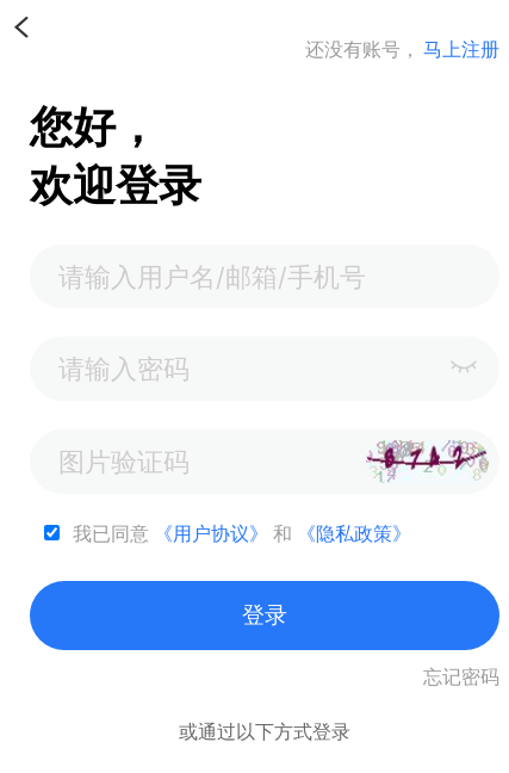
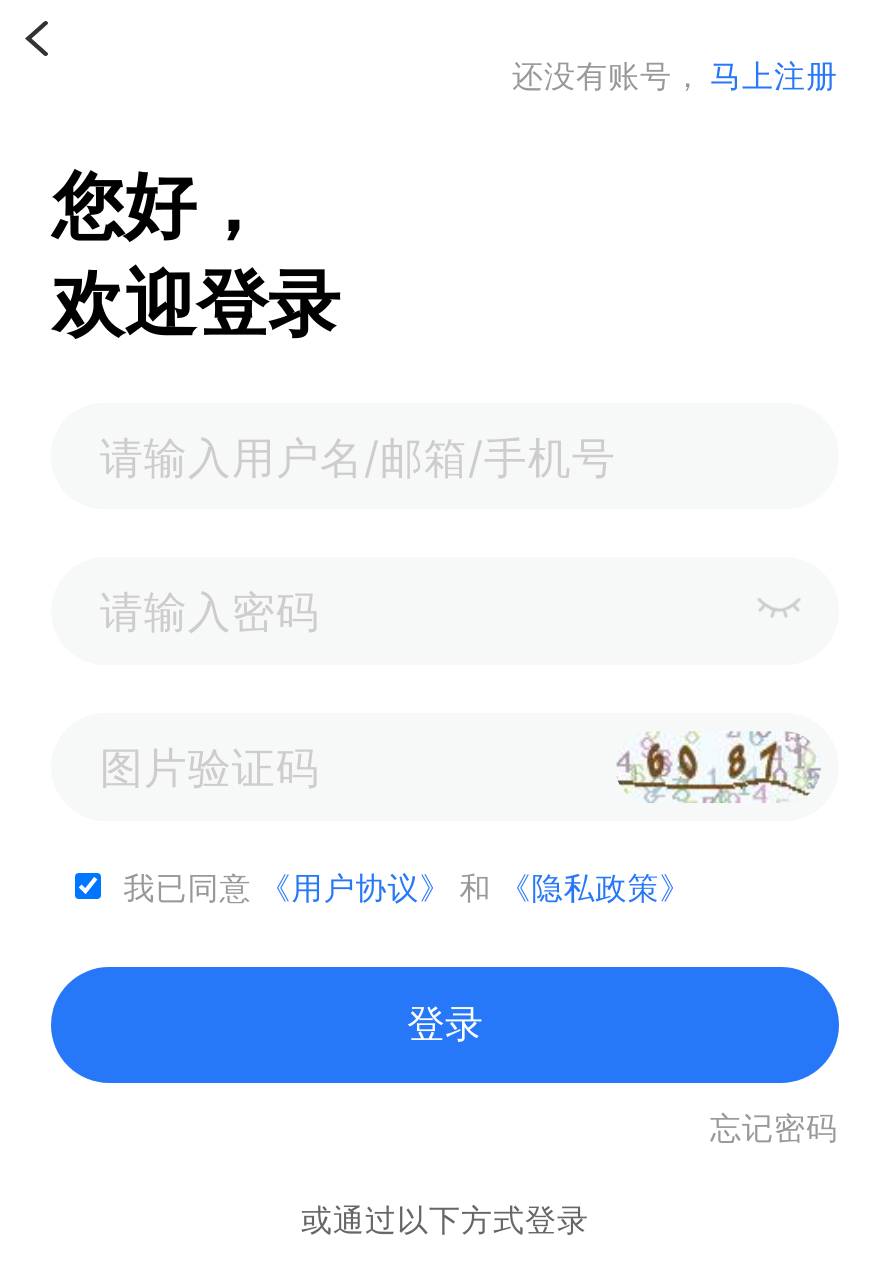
- [image]
+ [image]
